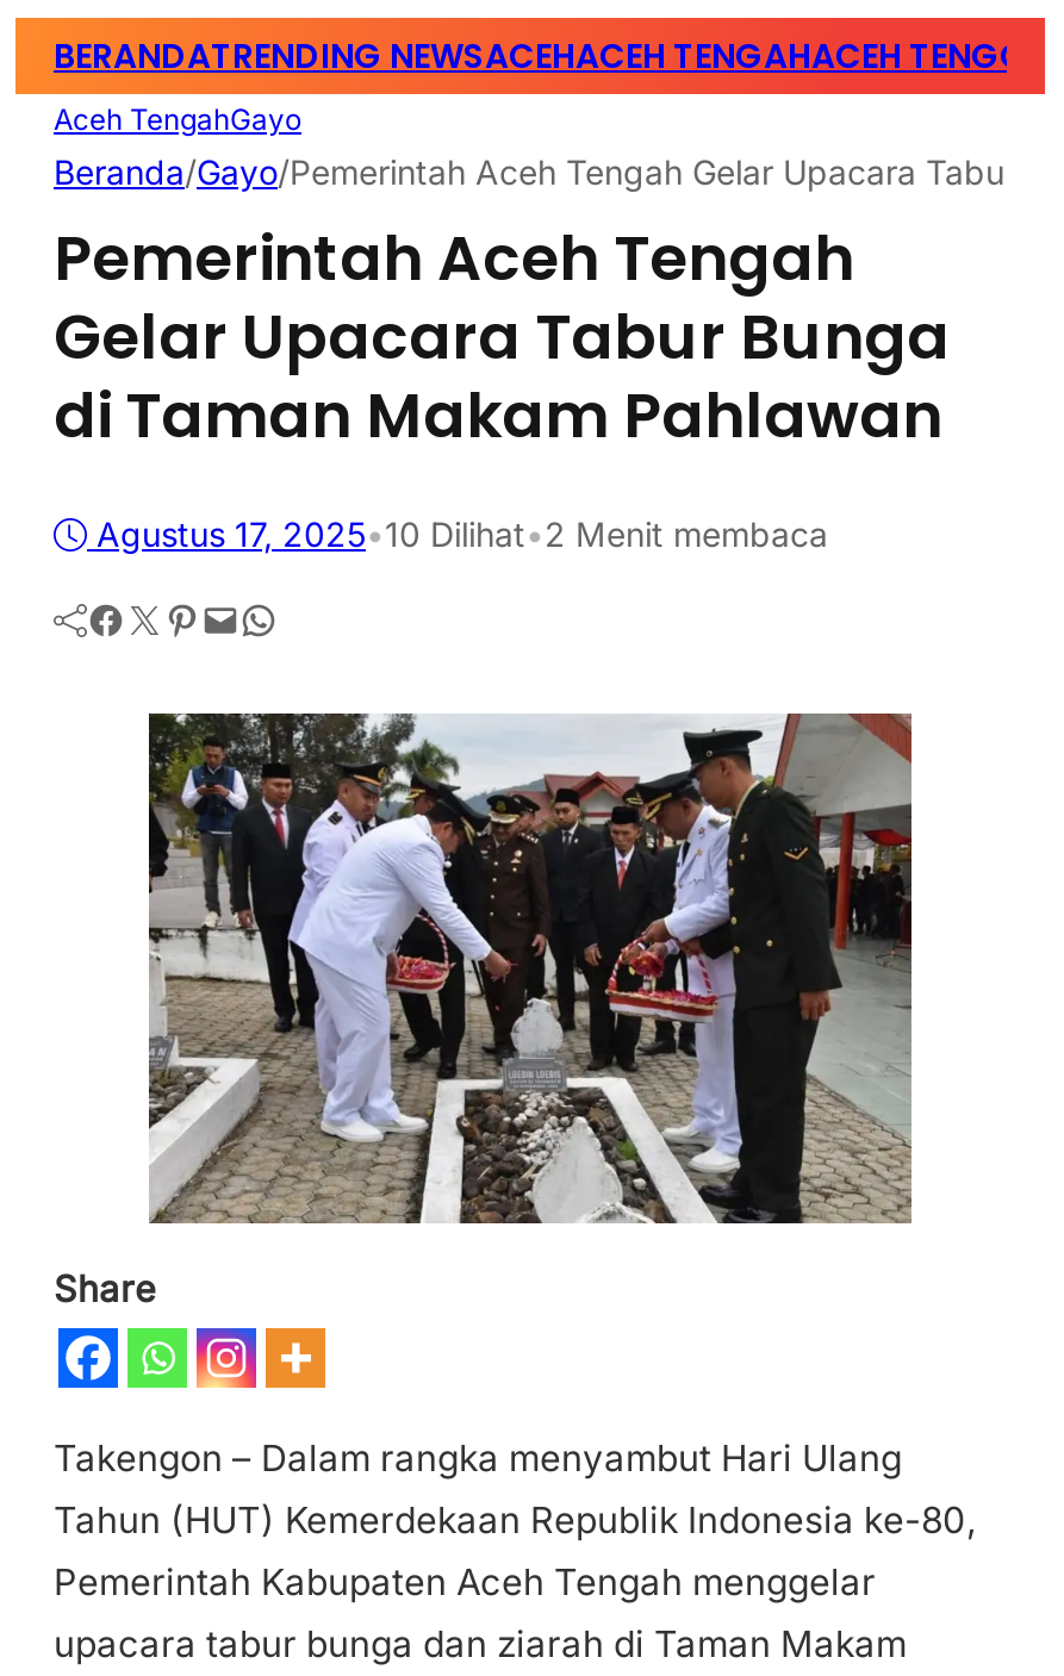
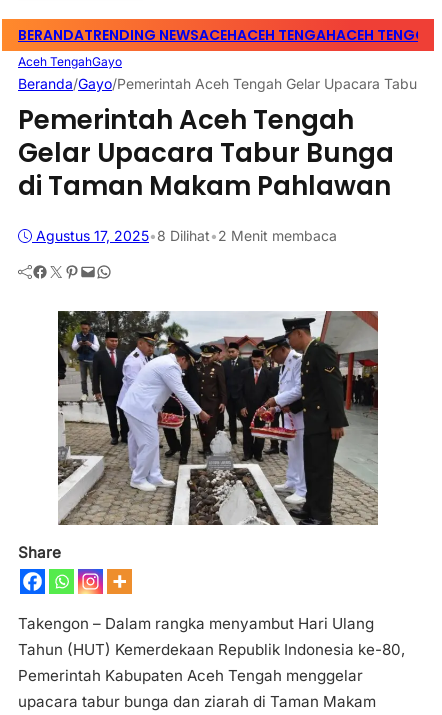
- Agustus 17, 2025 • 10 Dilihat • 2 Menit membaca
+ Agustus 17, 2025 • 8 Dilihat • 2 Menit membaca
